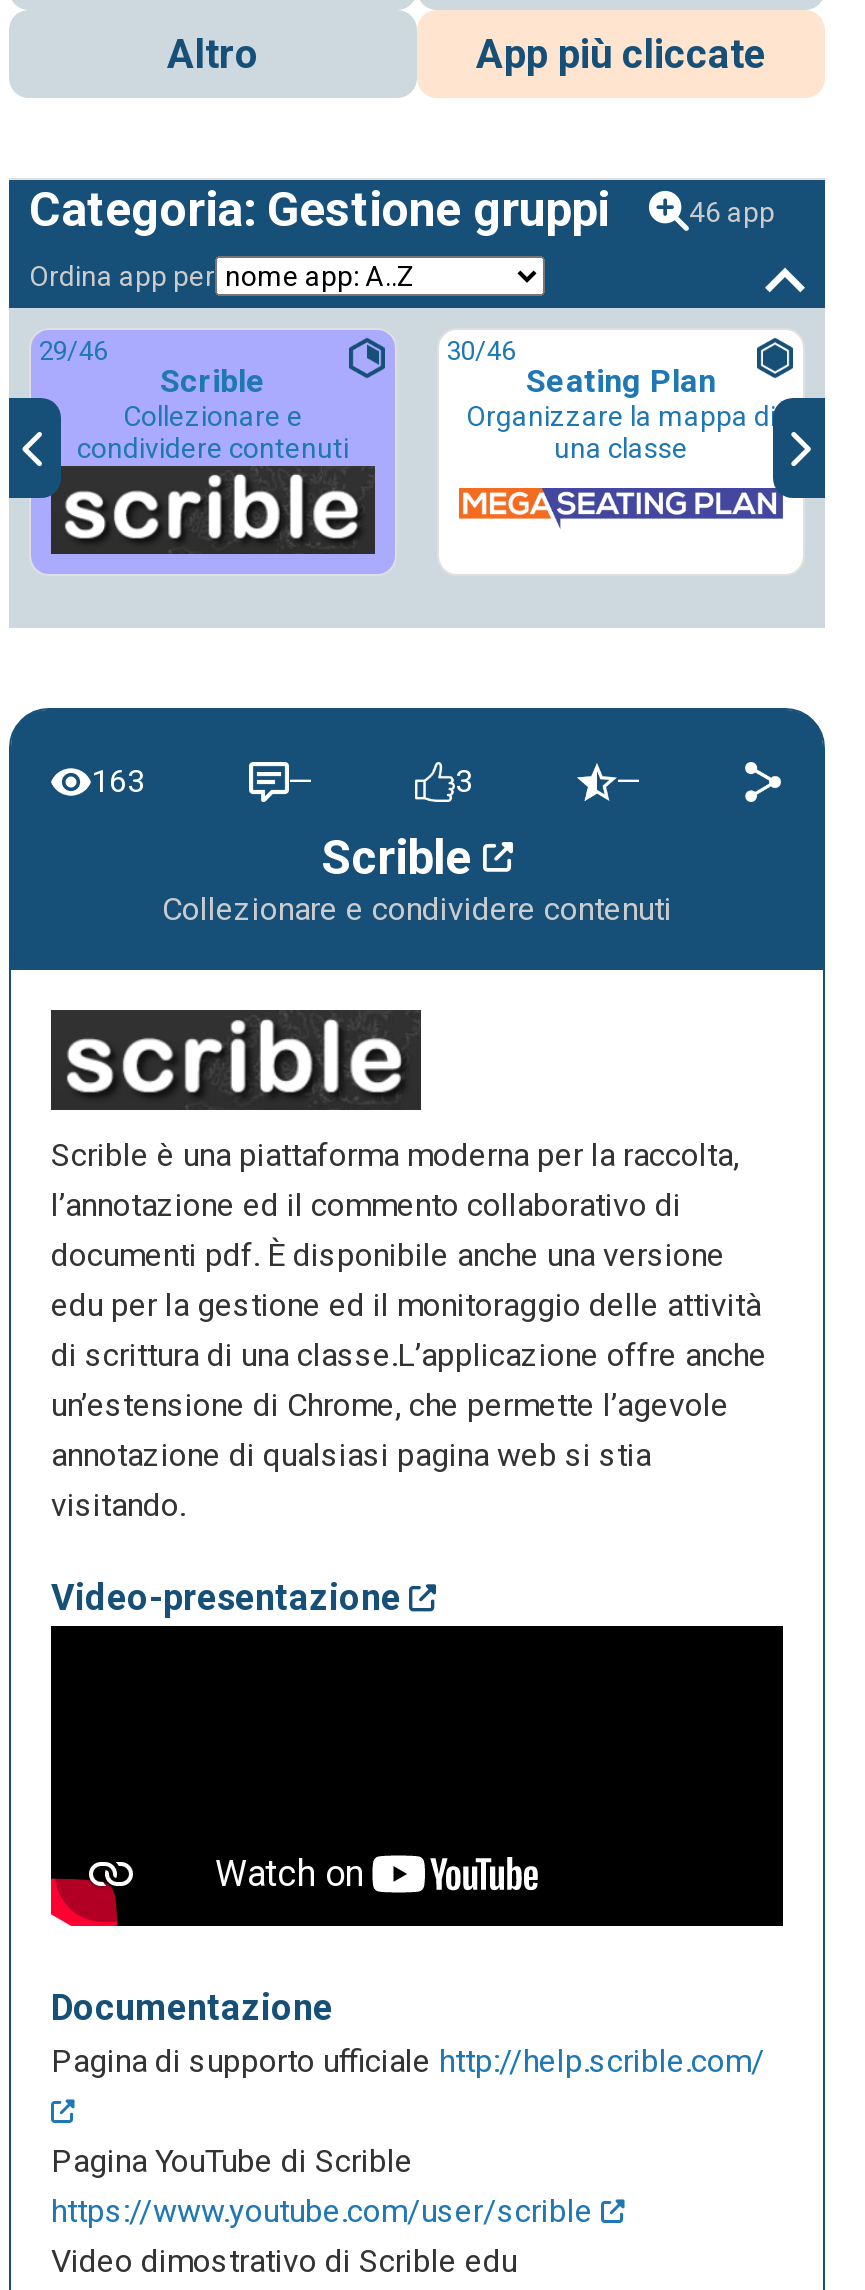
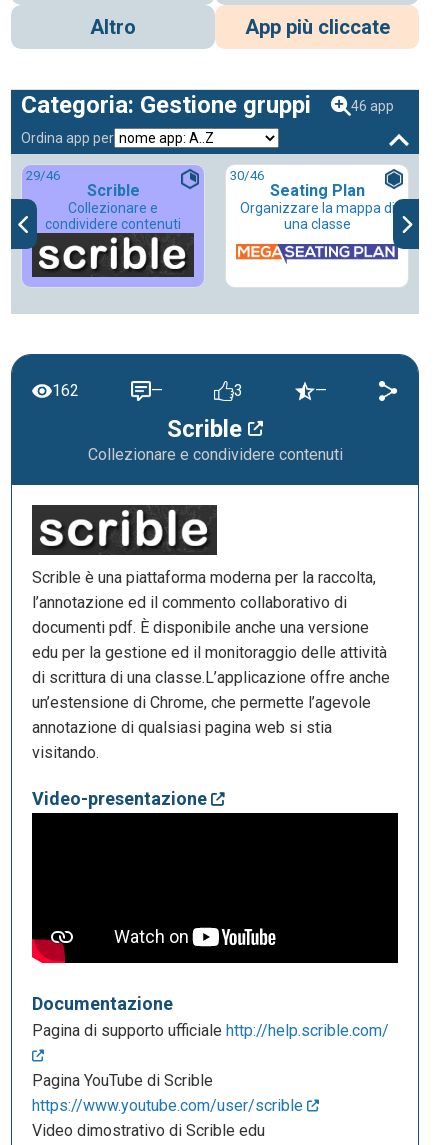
- 163
+ 162
